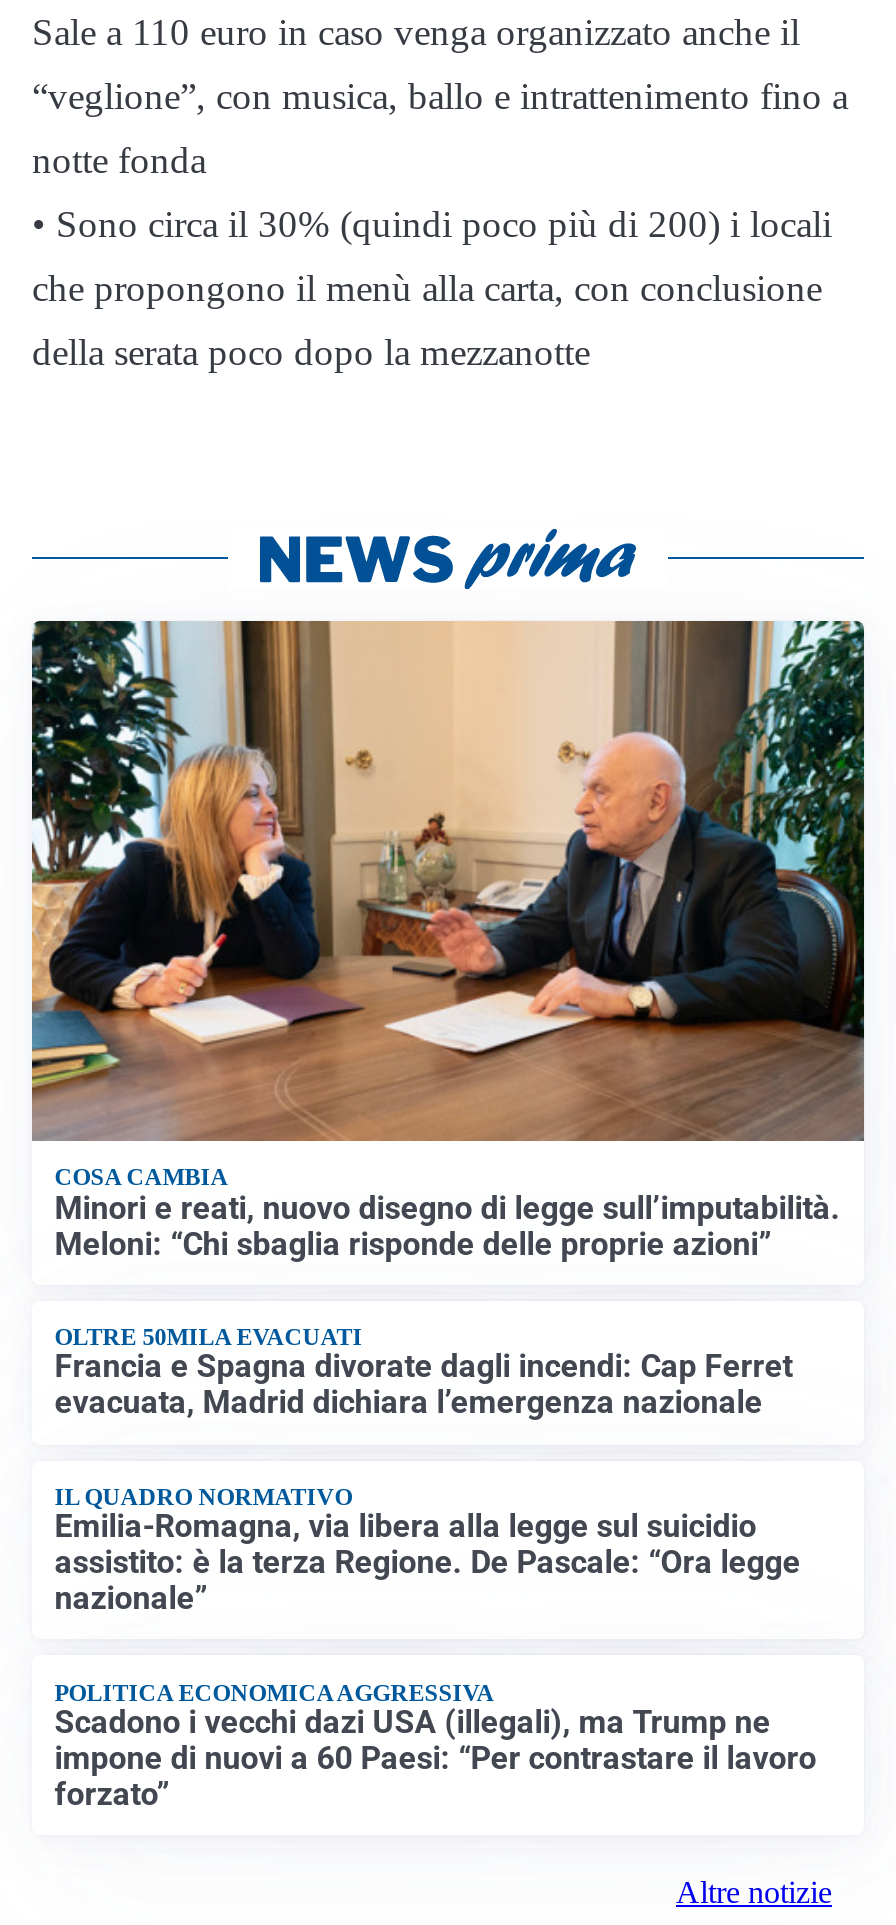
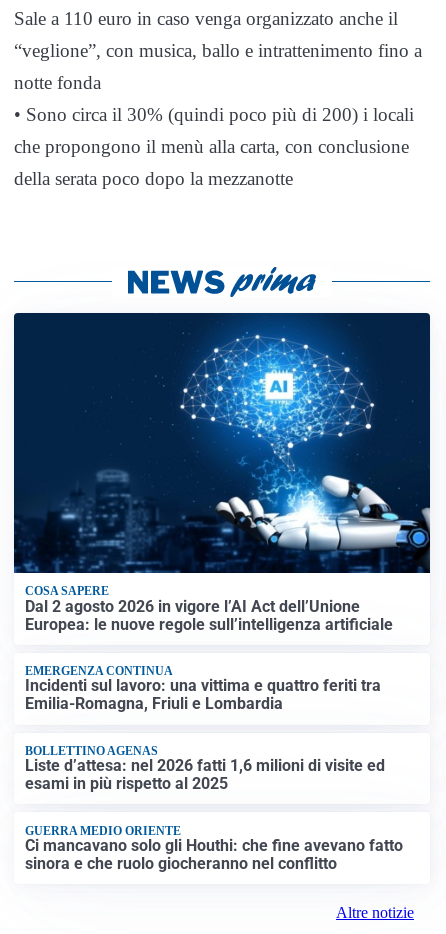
- [image]
- COSA CAMBIA
- Minori e reati, nuovo disegno di legge sull’imputabilità.
- Meloni: “Chi sbaglia risponde delle proprie azioni”
+ [image]
+ COSA SAPERE
+ Dal 2 agosto 2026 in vigore l’AI Act dell’Unione
+ Europea: le nuove regole sull’intelligenza artificiale

- OLTRE 50MILA EVACUATI
- Francia e Spagna divorate dagli incendi: Cap Ferret
- evacuata, Madrid dichiara l’emergenza nazionale
+ EMERGENZA CONTINUA
+ Incidenti sul lavoro: una vittima e quattro feriti tra
+ Emilia-Romagna, Friuli e Lombardia

- IL QUADRO NORMATIVO
- Emilia-Romagna, via libera alla legge sul suicidio
- assistito: è la terza Regione. De Pascale: “Ora legge
- nazionale”
+ BOLLETTINO AGENAS
+ Liste d’attesa: nel 2026 fatti 1,6 milioni di visite ed
+ esami in più rispetto al 2025

- POLITICA ECONOMICA AGGRESSIVA
- Scadono i vecchi dazi USA (illegali), ma Trump ne
- impone di nuovi a 60 Paesi: “Per contrastare il lavoro
- forzato”
+ GUERRA MEDIO ORIENTE
+ Ci mancavano solo gli Houthi: che fine avevano fatto
+ sinora e che ruolo giocheranno nel conflitto
